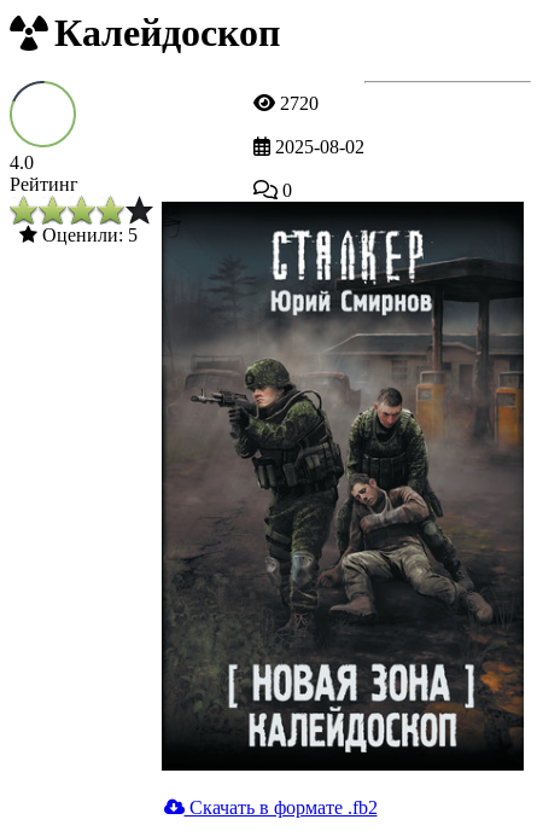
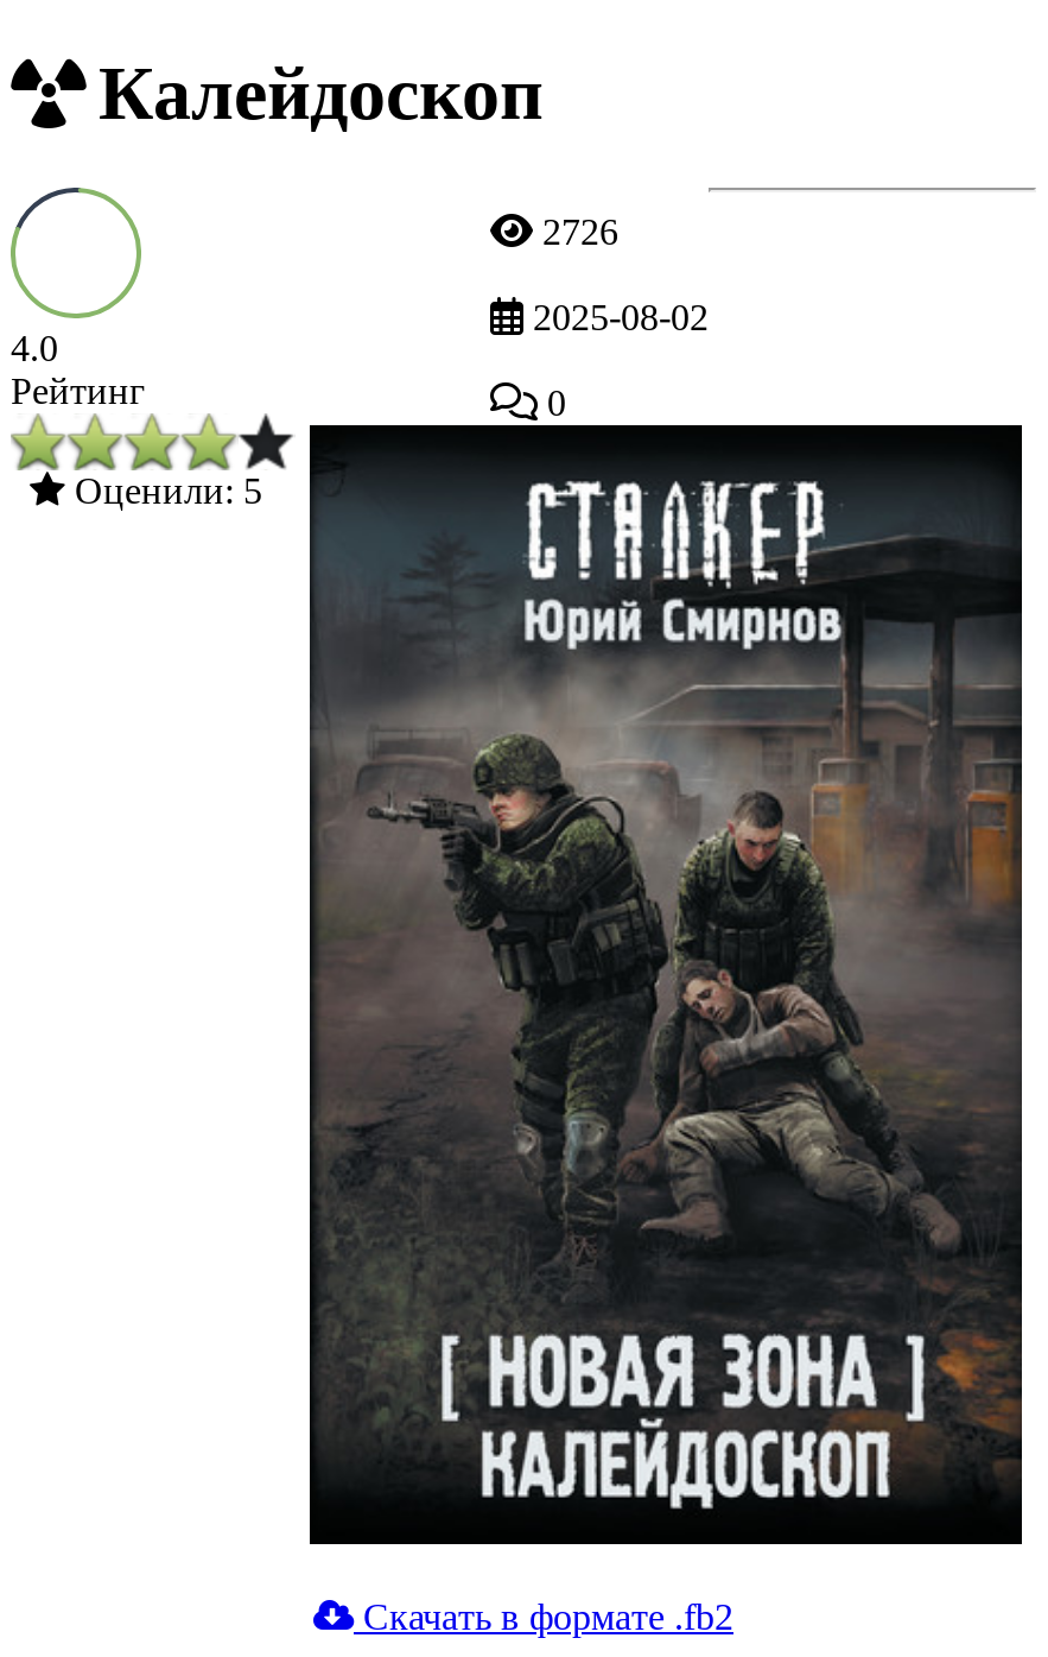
- 2720
+ 2726
